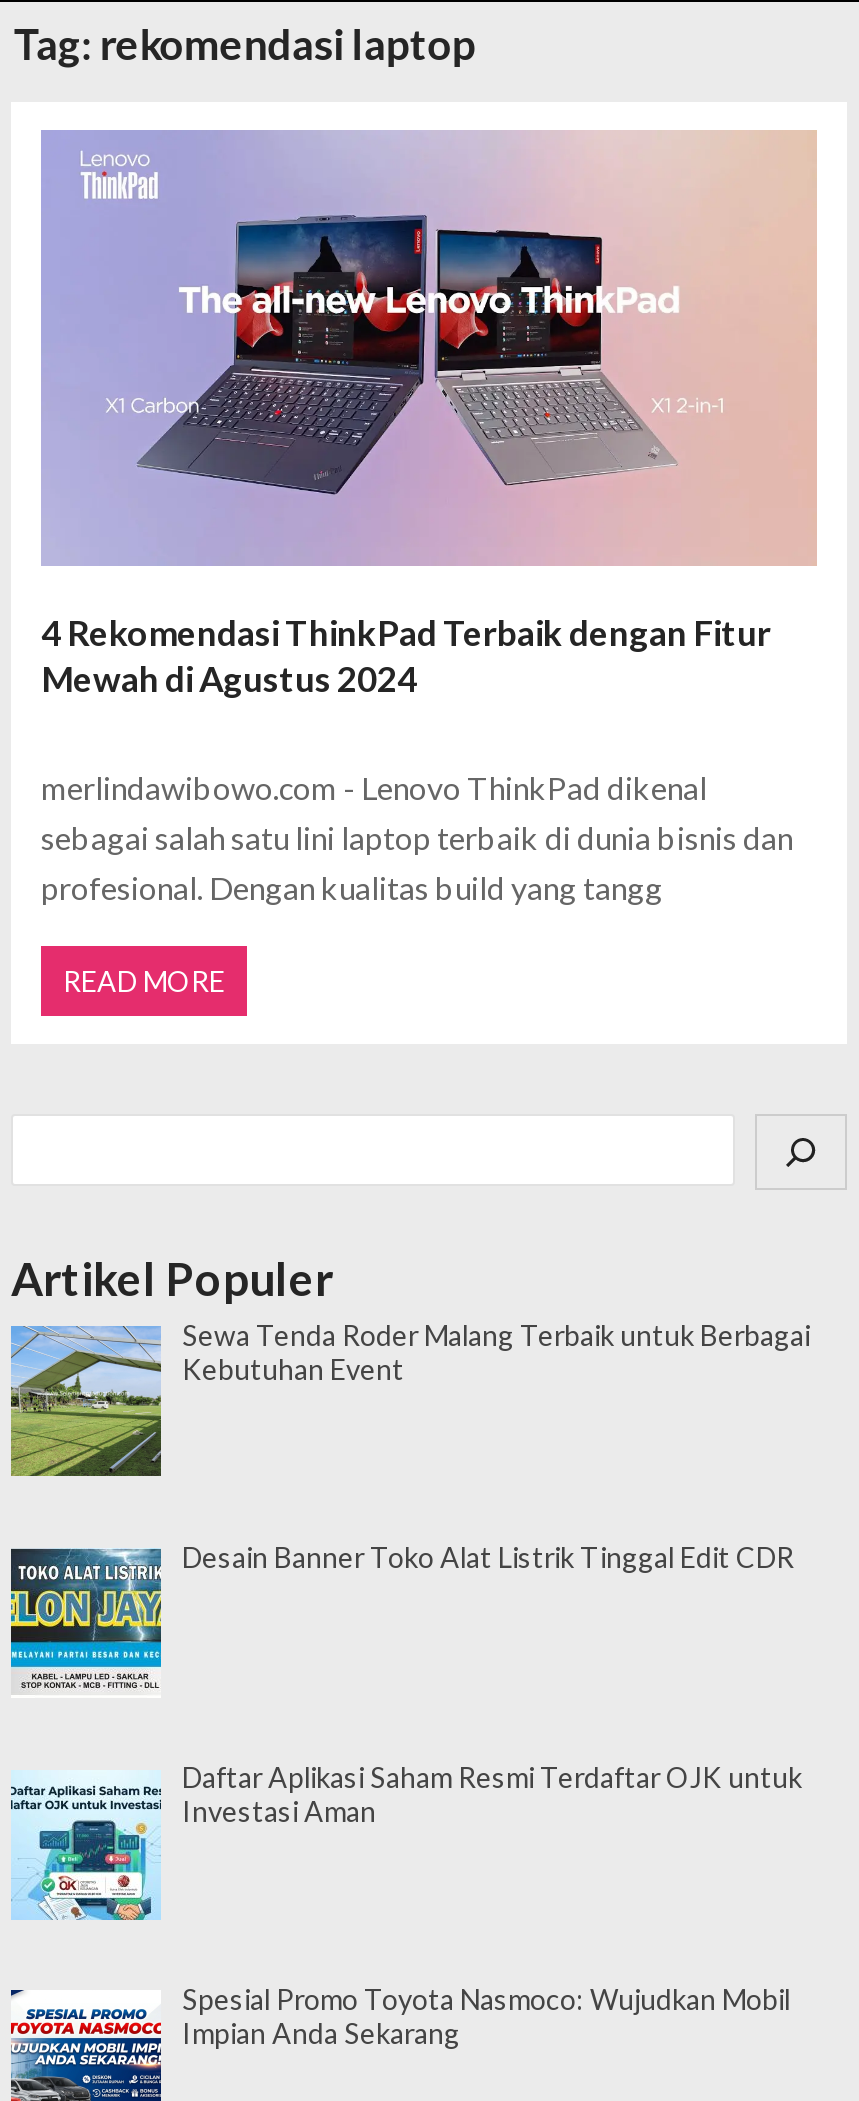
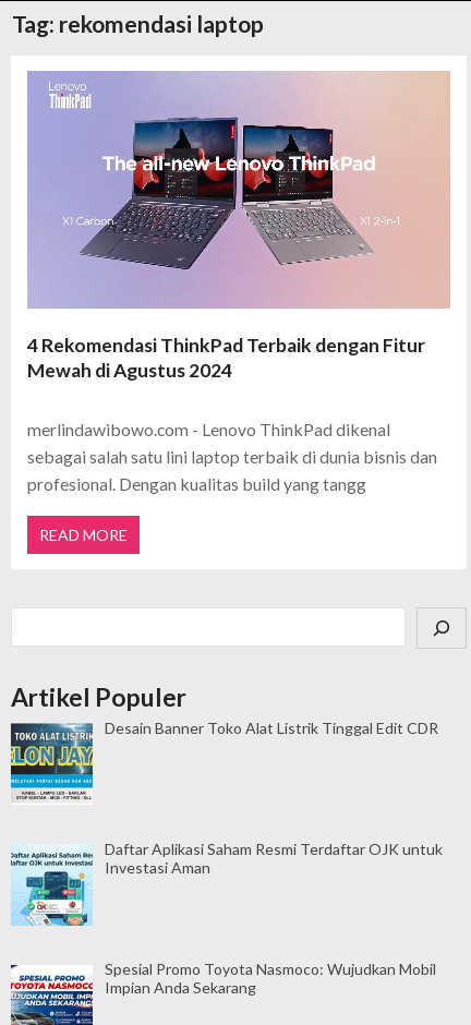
- [image]
- Sewa Tenda Roder Malang Terbaik untuk Berbagai
- Kebutuhan Event
